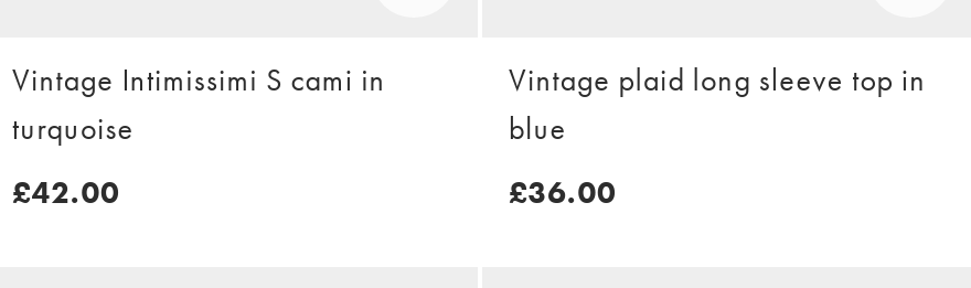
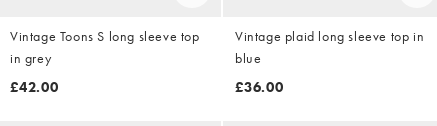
- Vintage Intimissimi S cami in
- turquoise
+ Vintage Toons S long sleeve top
+ in grey
